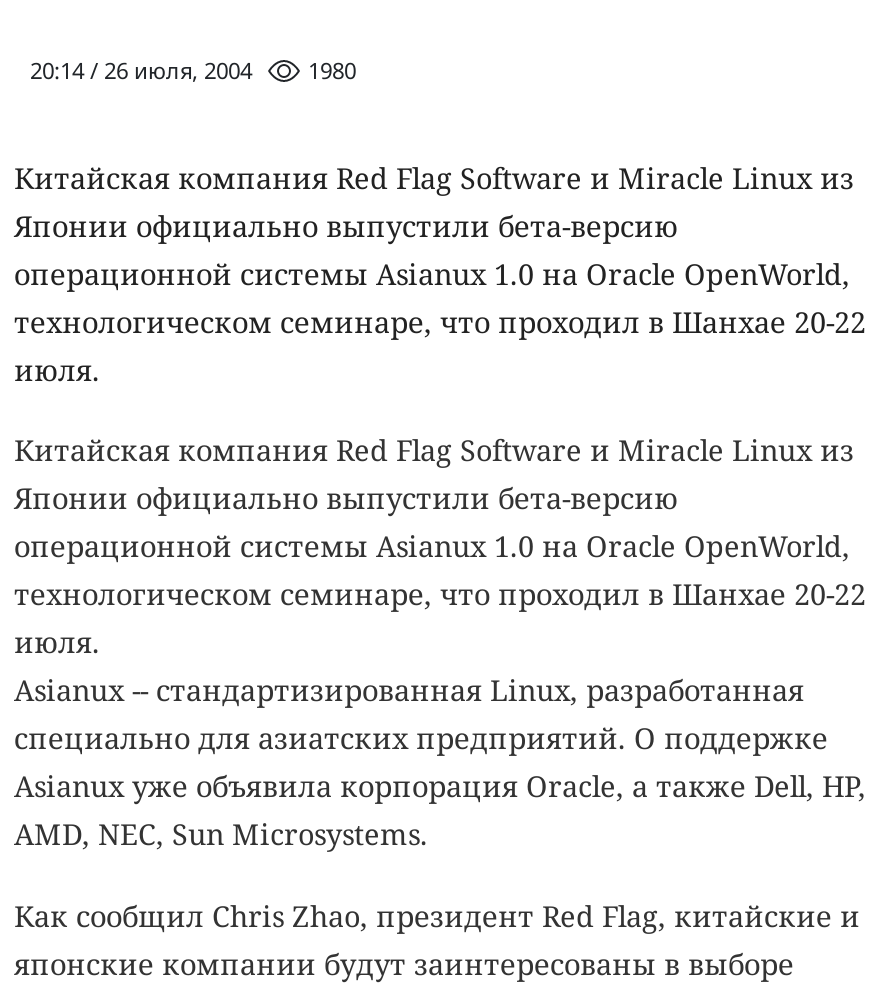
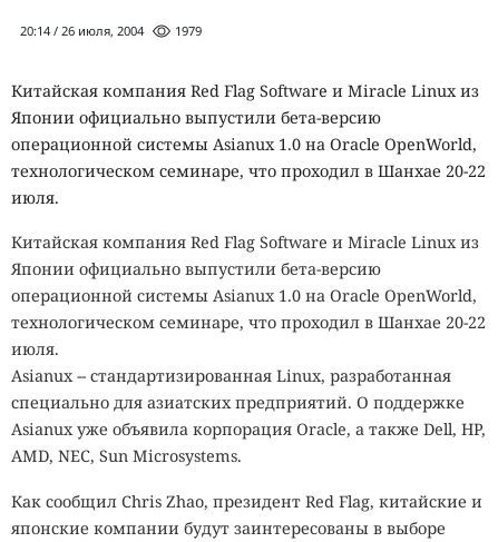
- 20:14 / 26 июля, 2004 1980
+ 20:14 / 26 июля, 2004 1979
